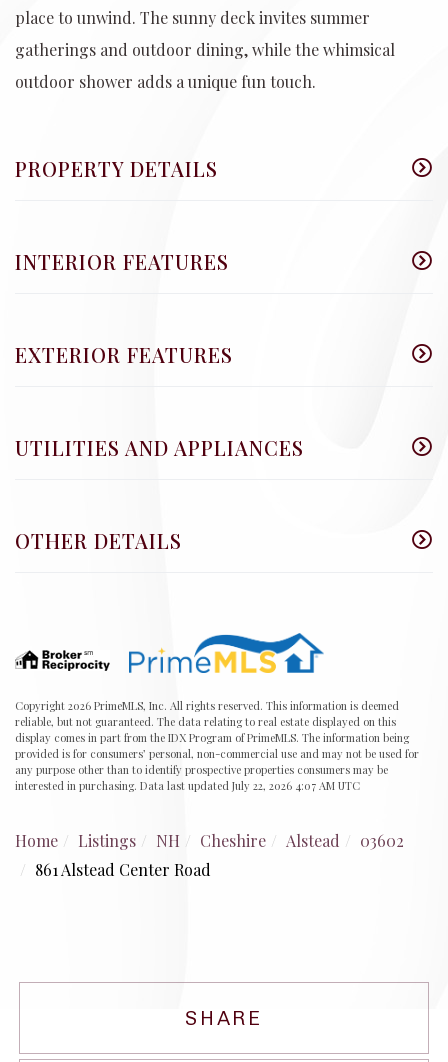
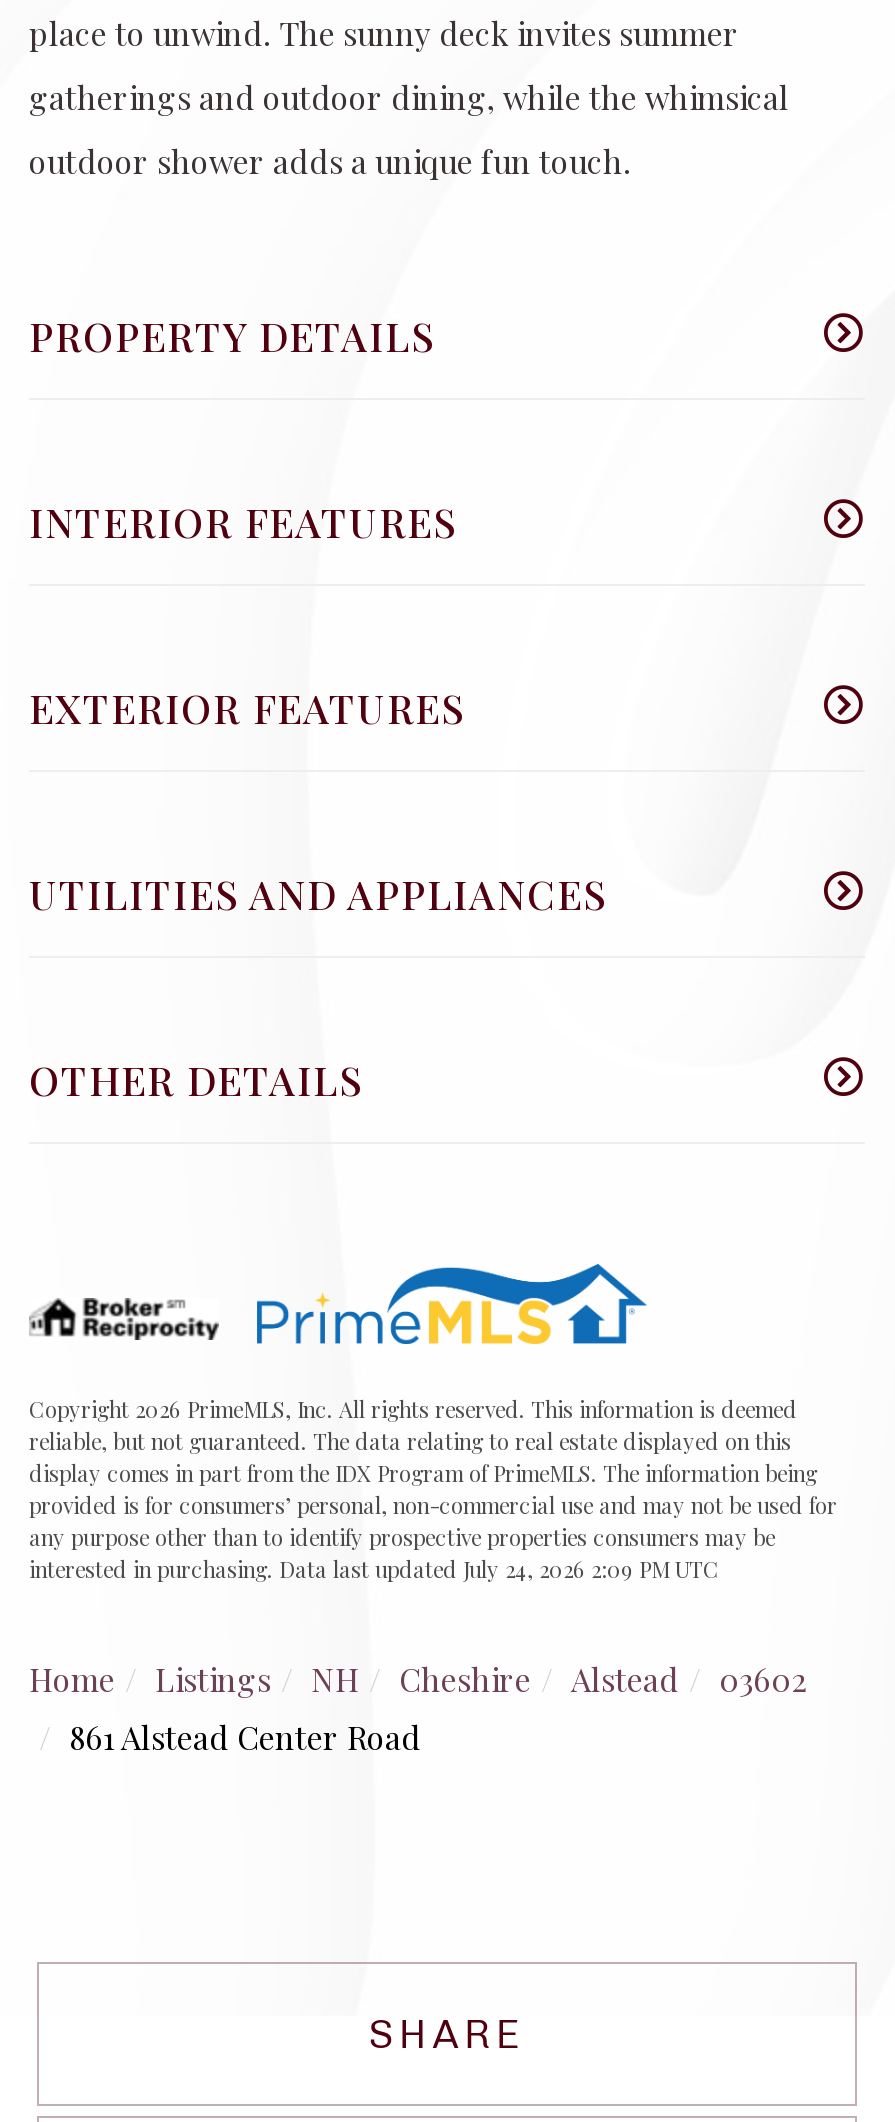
- interested in purchasing. Data last updated July 22, 2026 4:07 AM UTC
+ interested in purchasing. Data last updated July 24, 2026 2:09 PM UTC
